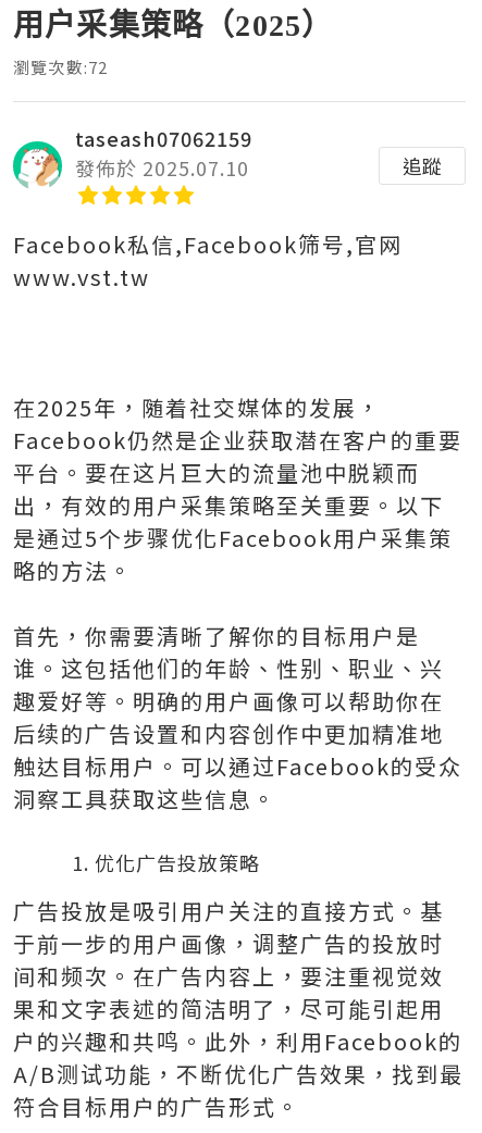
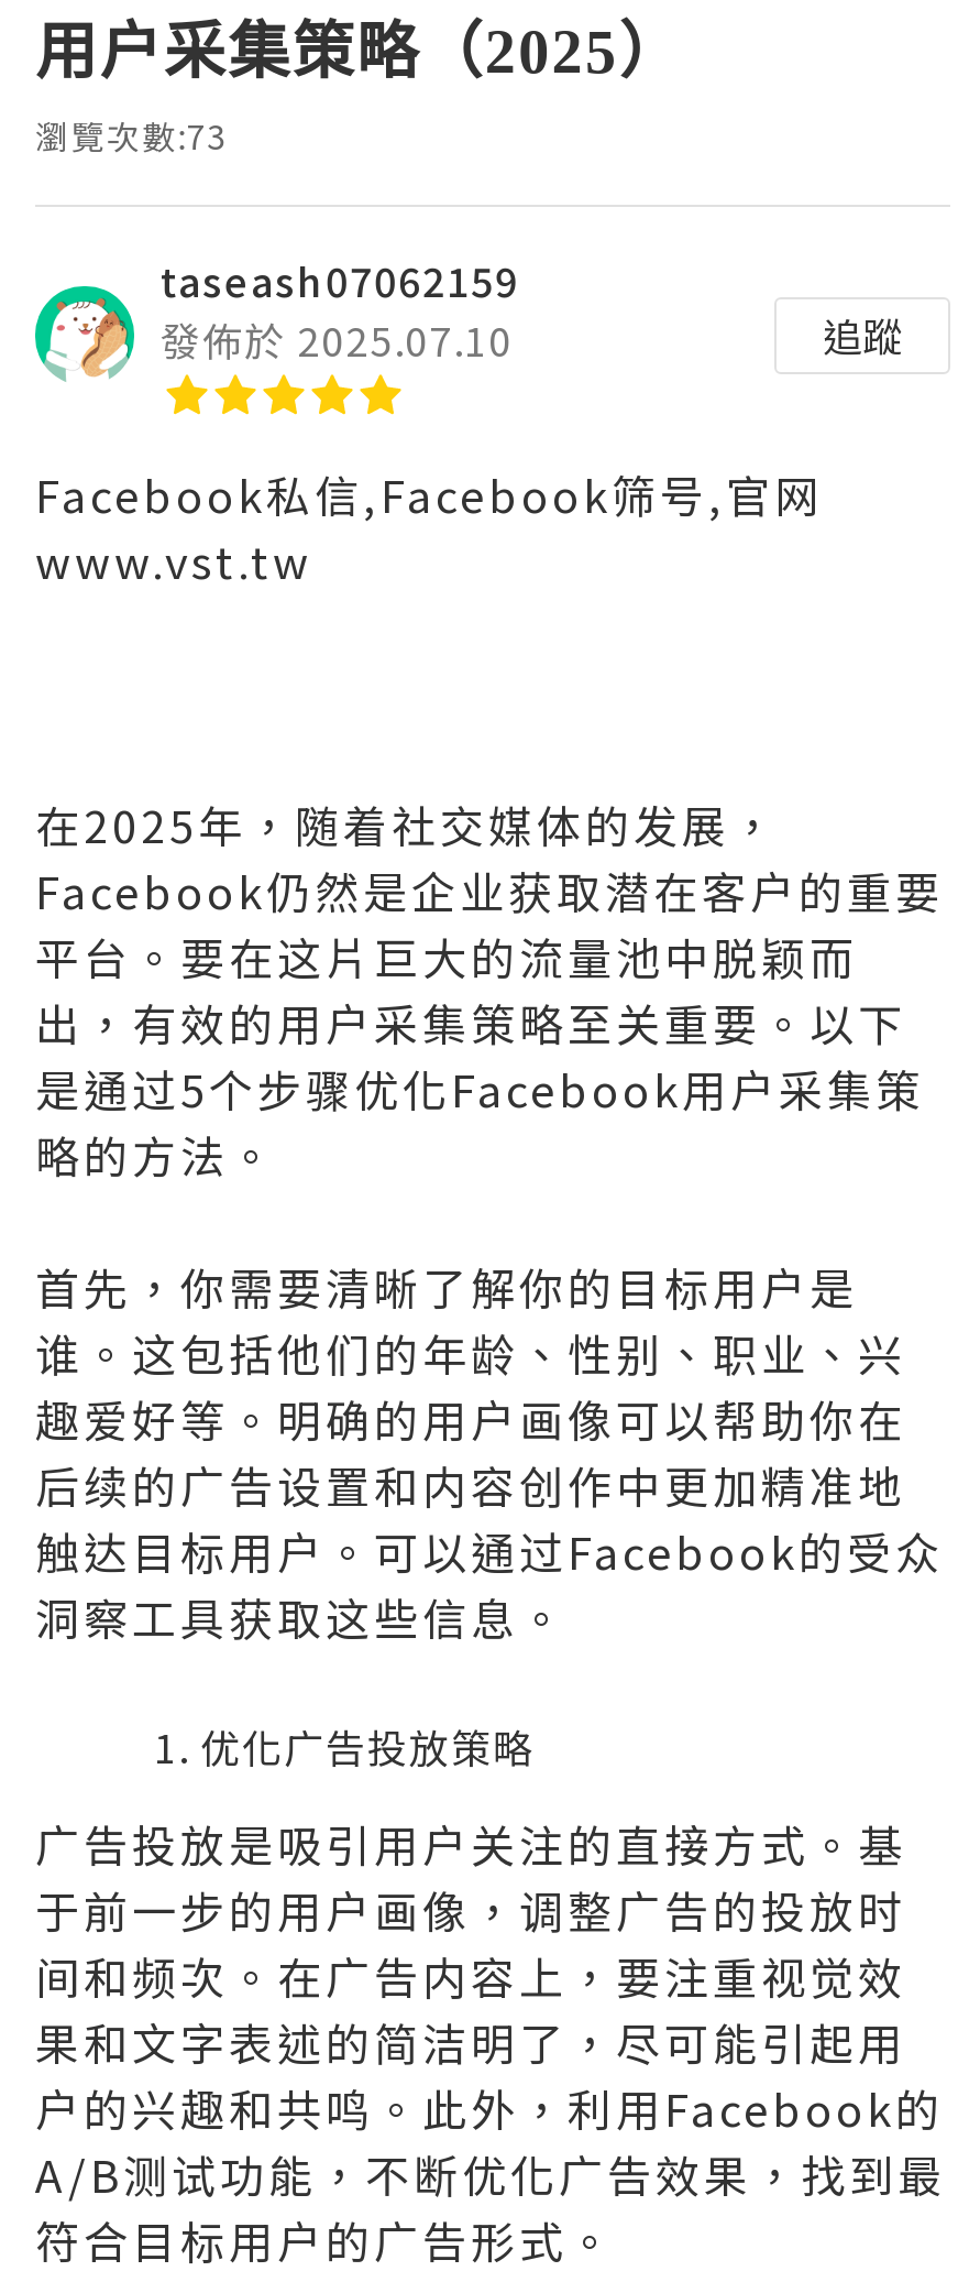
- 瀏覽次數:72
+ 瀏覽次數:73
